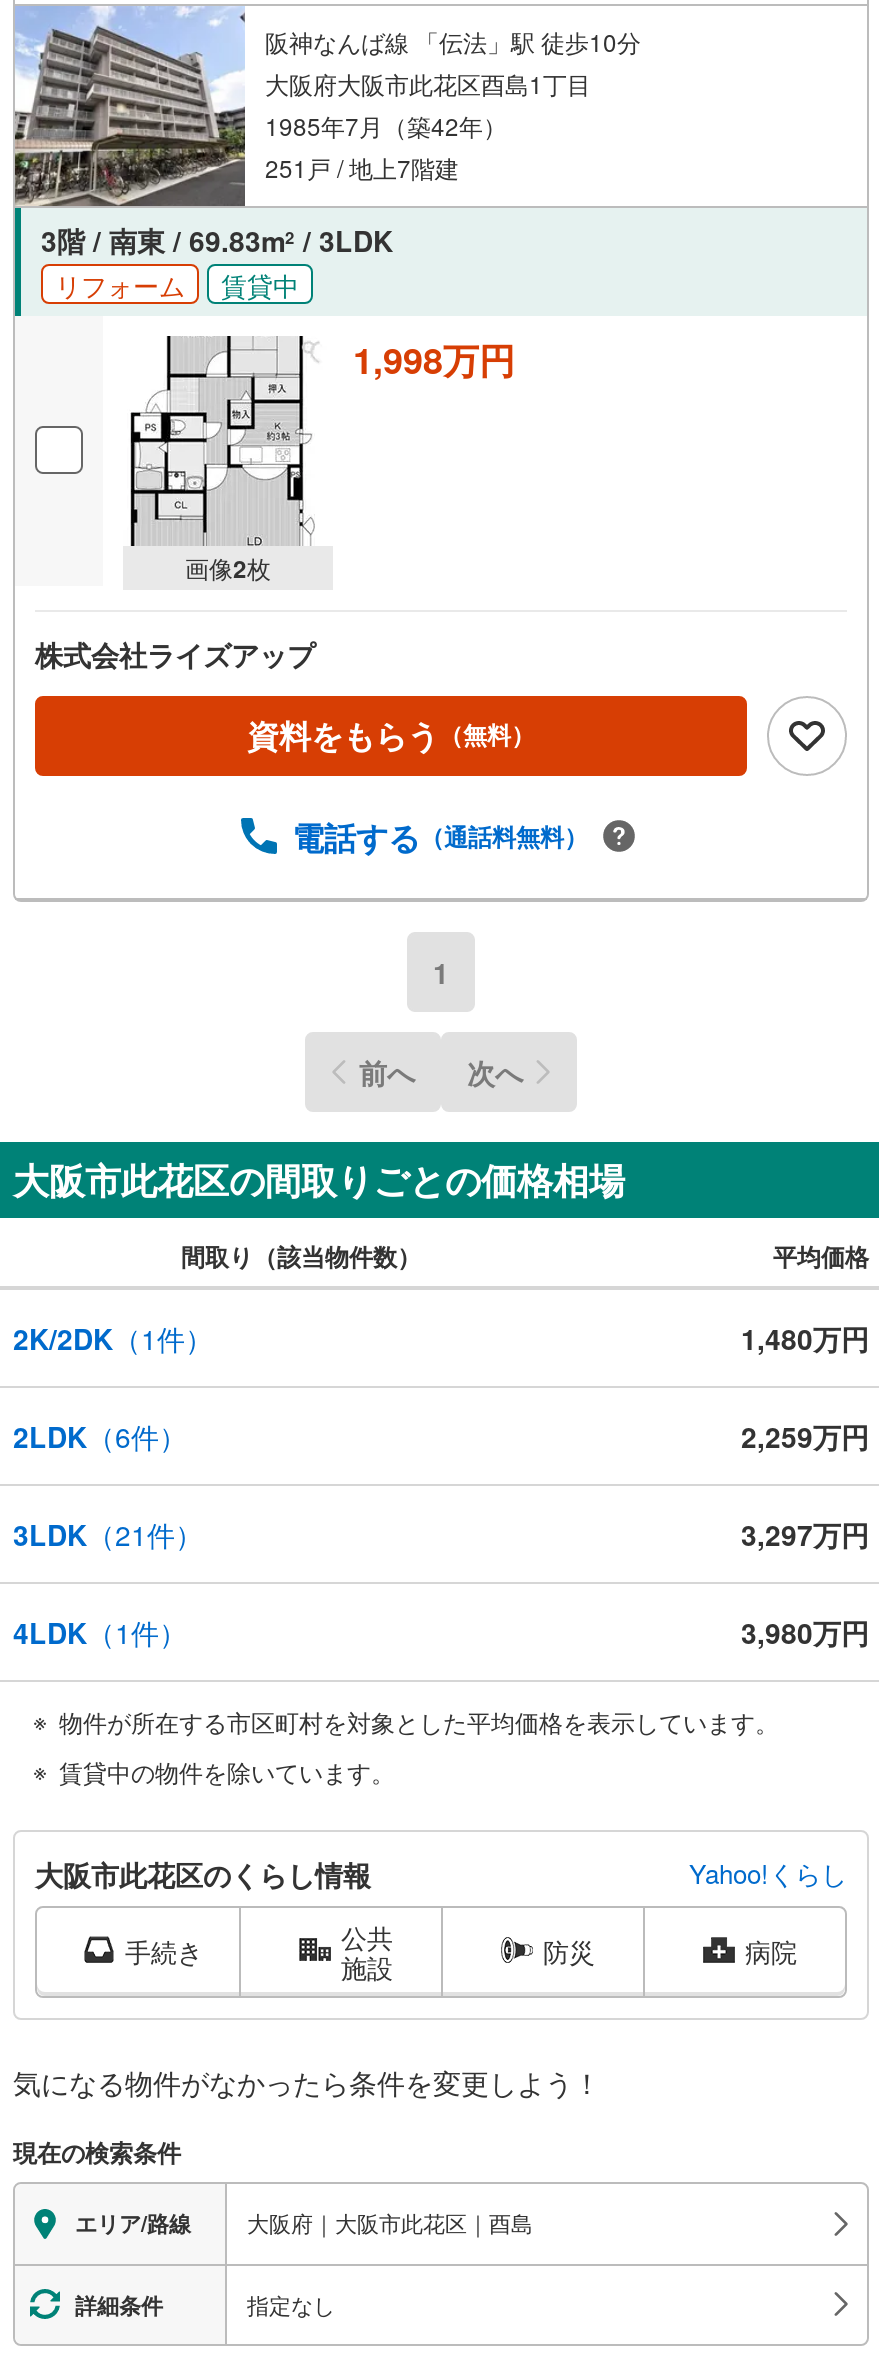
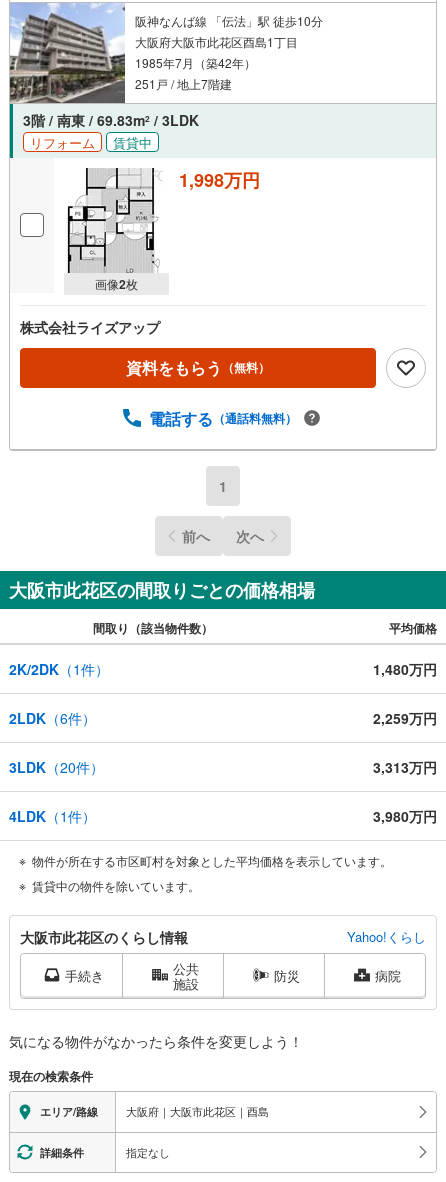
- 3LDK（21件）
+ 3LDK（20件）

- 3,297万円
+ 3,313万円
